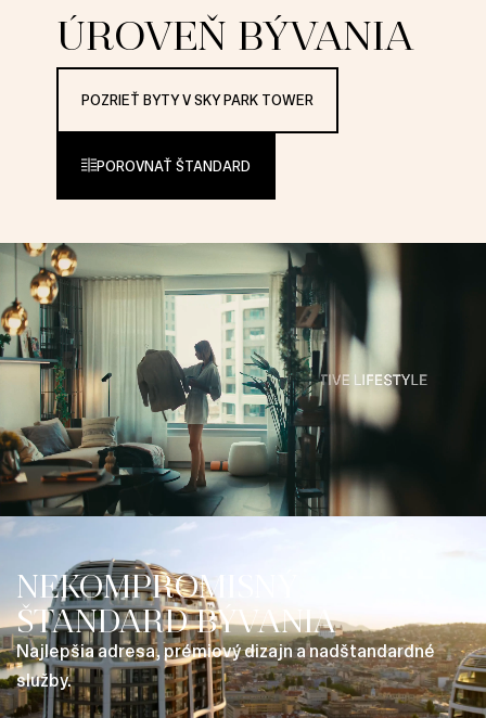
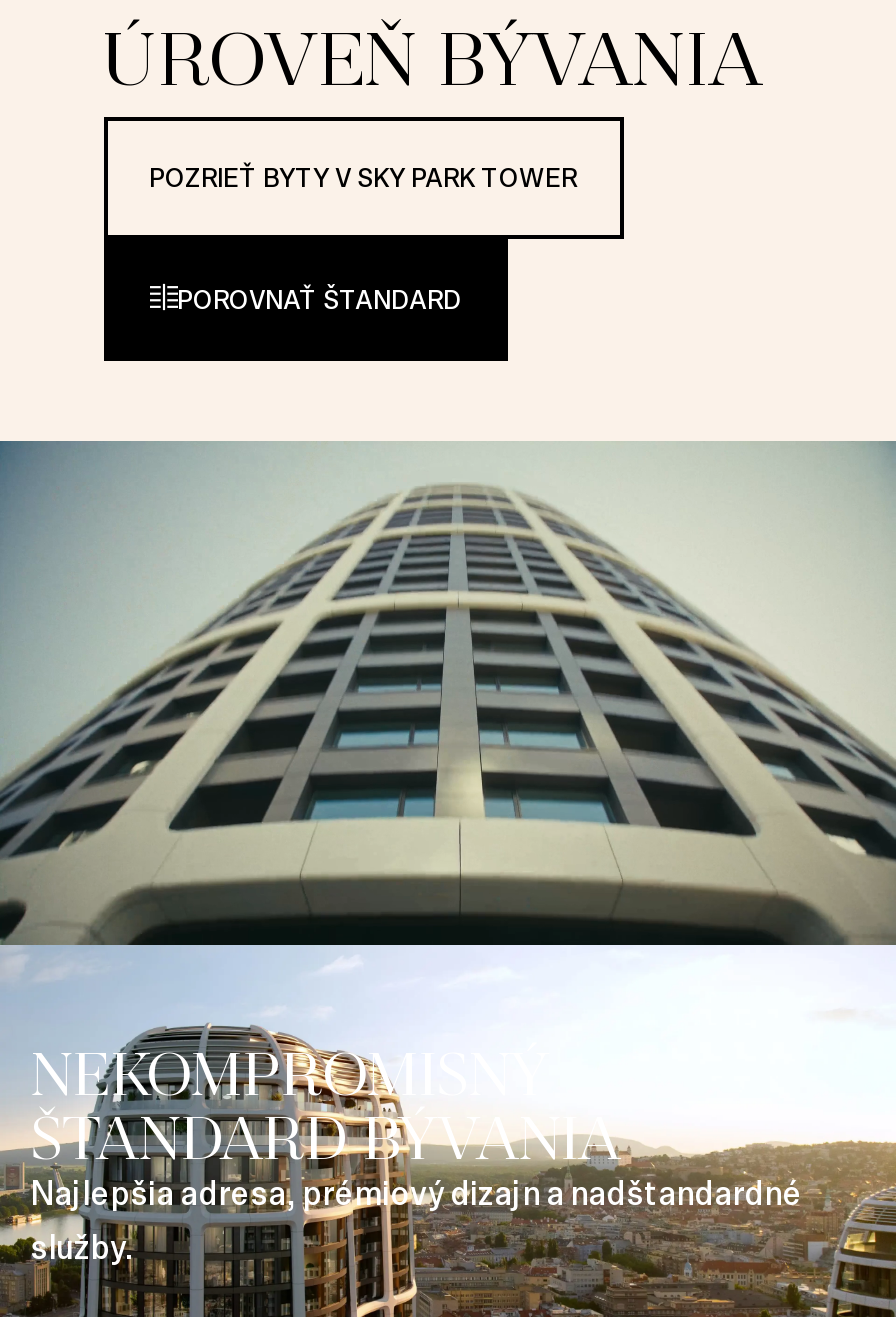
- [image]
+ [image]
